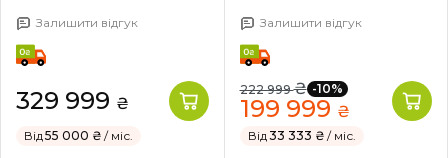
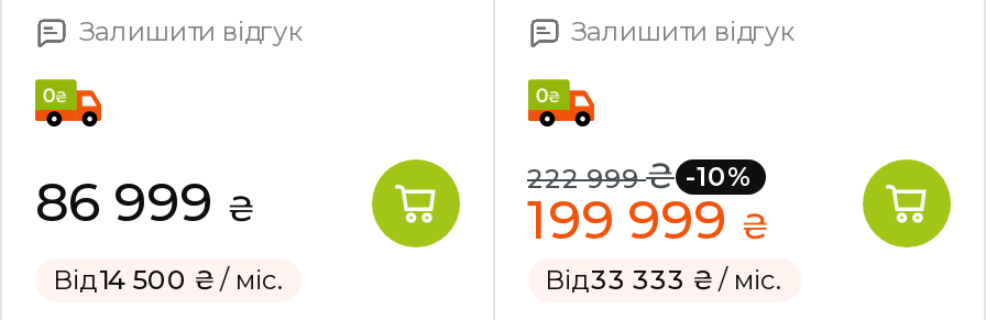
- 329 999 ₴
+ 86 999 ₴

- Від 55 000 ₴ / міс.
+ Від 14 500 ₴ / міс.
